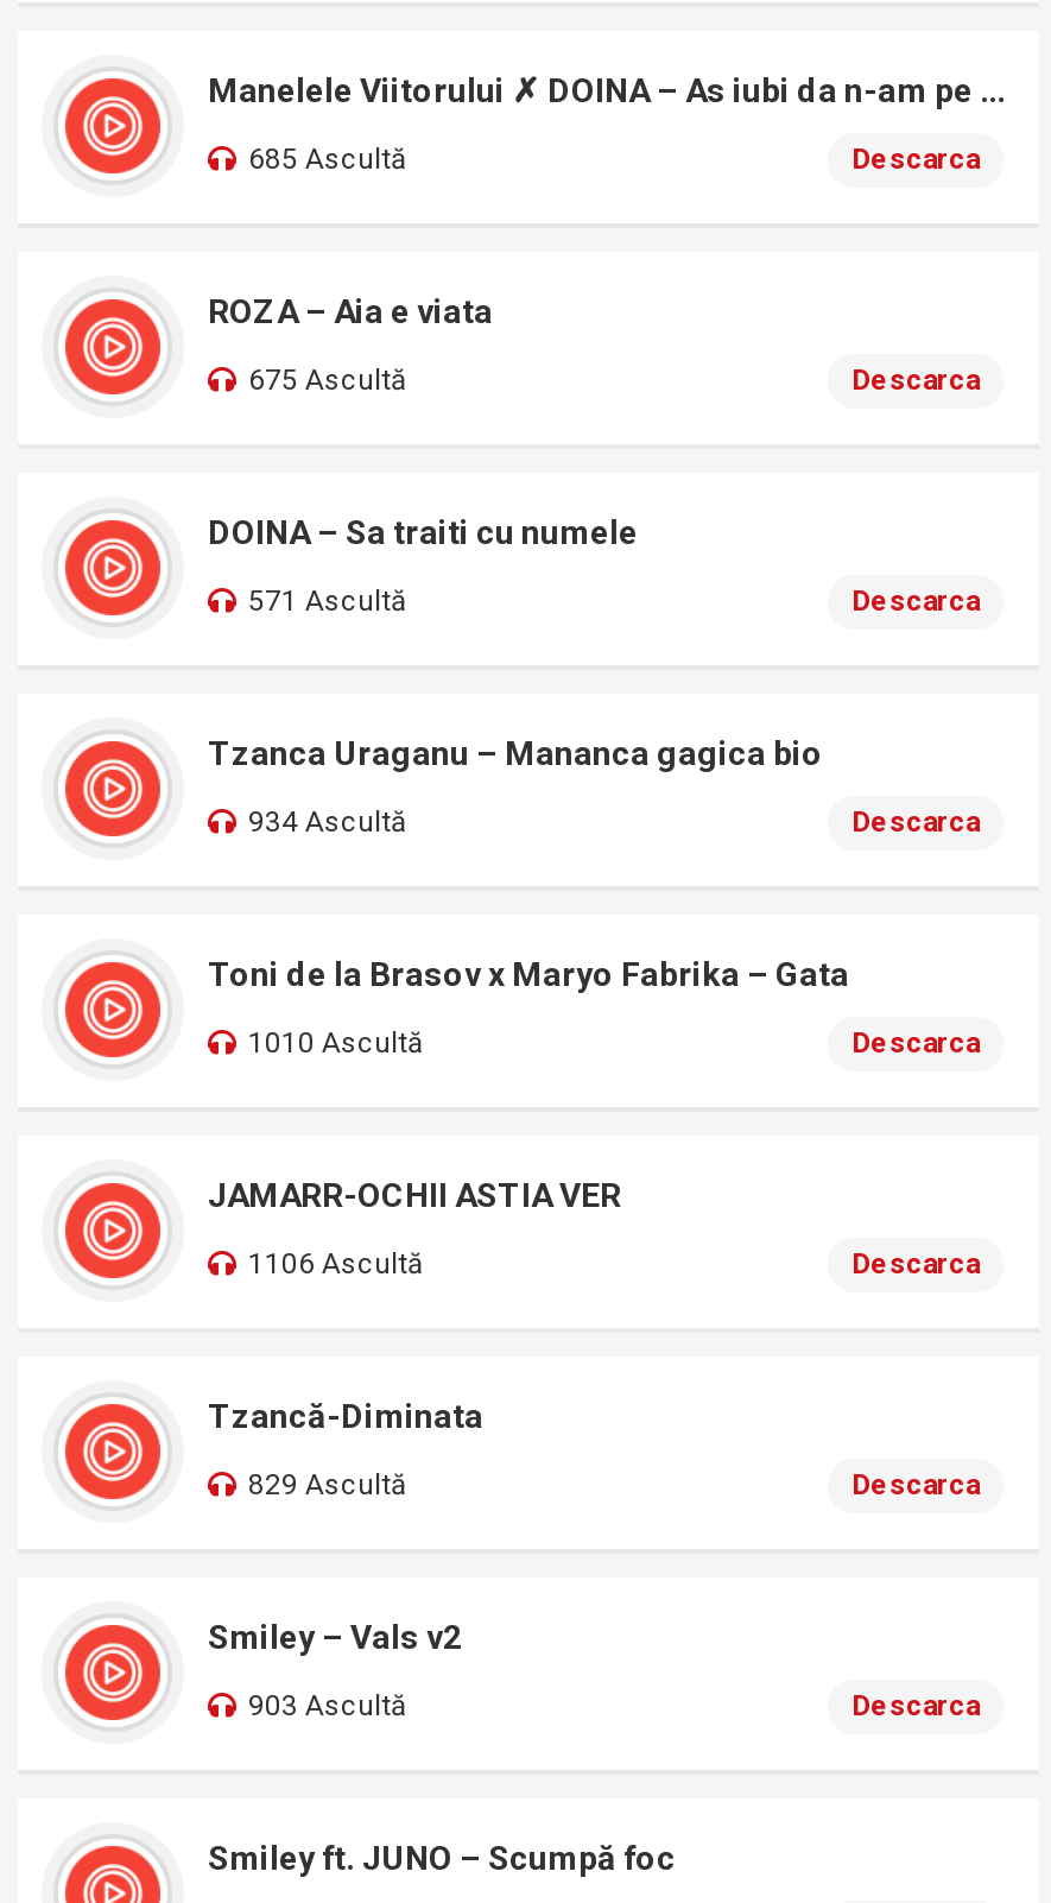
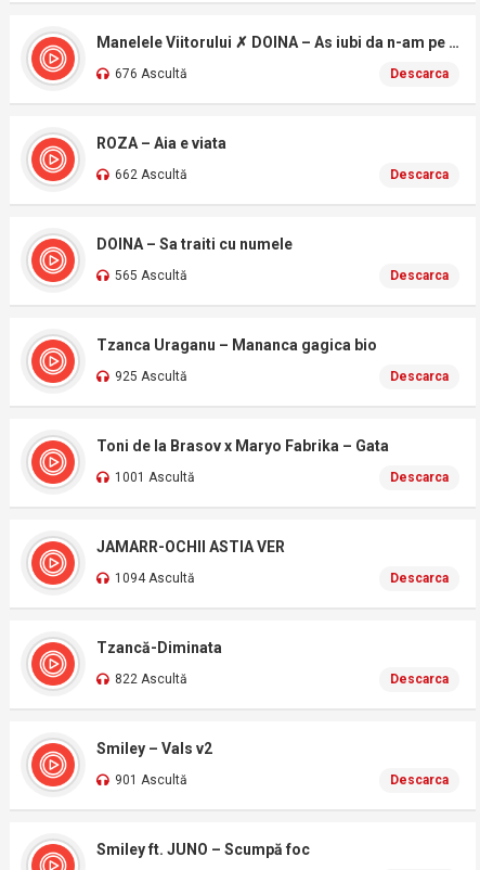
- 685 Ascultă
+ 676 Ascultă

- 675 Ascultă
+ 662 Ascultă

- 571 Ascultă
+ 565 Ascultă

- 934 Ascultă
+ 925 Ascultă

- 1010 Ascultă
+ 1001 Ascultă

- 1106 Ascultă
+ 1094 Ascultă

- 829 Ascultă
+ 822 Ascultă

- 903 Ascultă
+ 901 Ascultă
